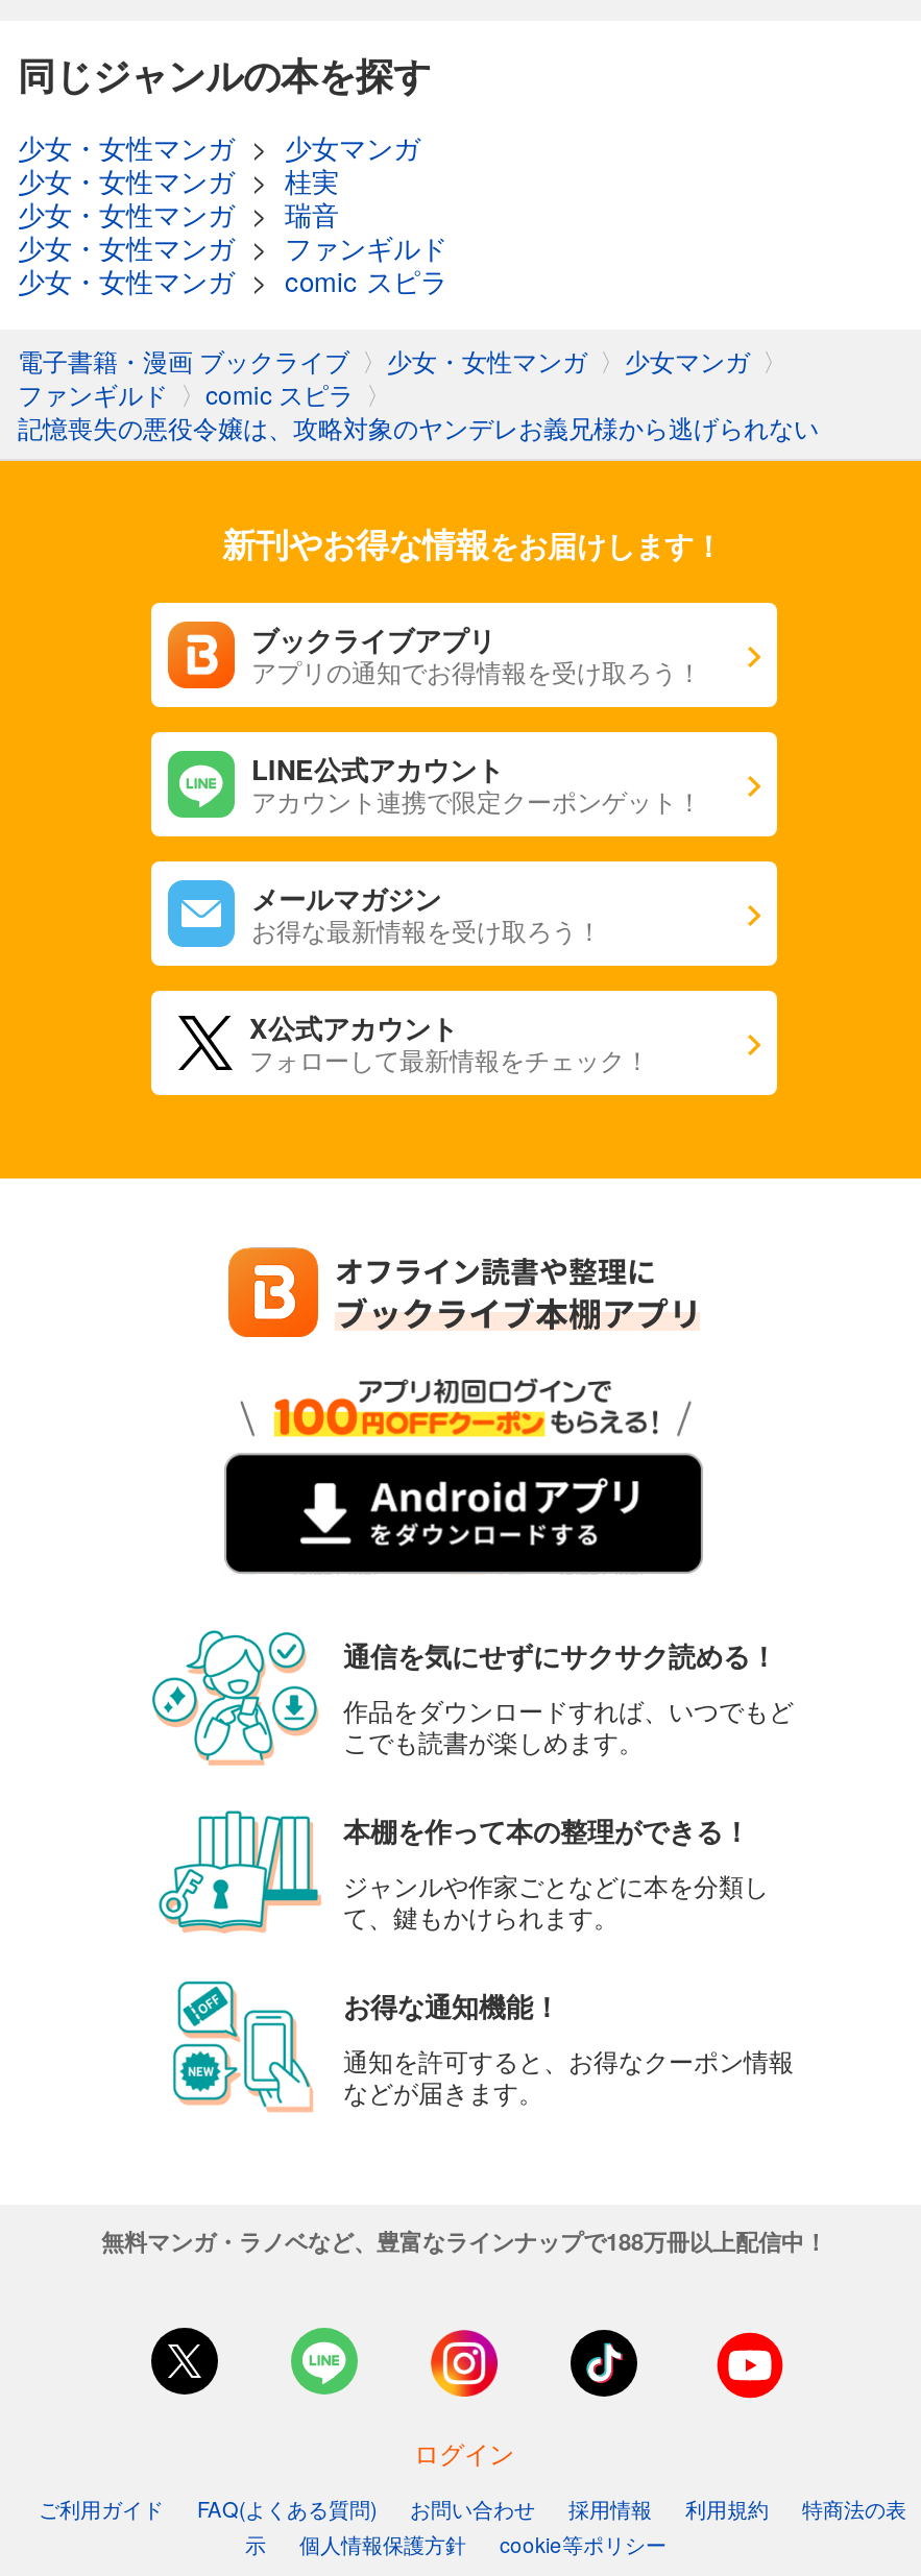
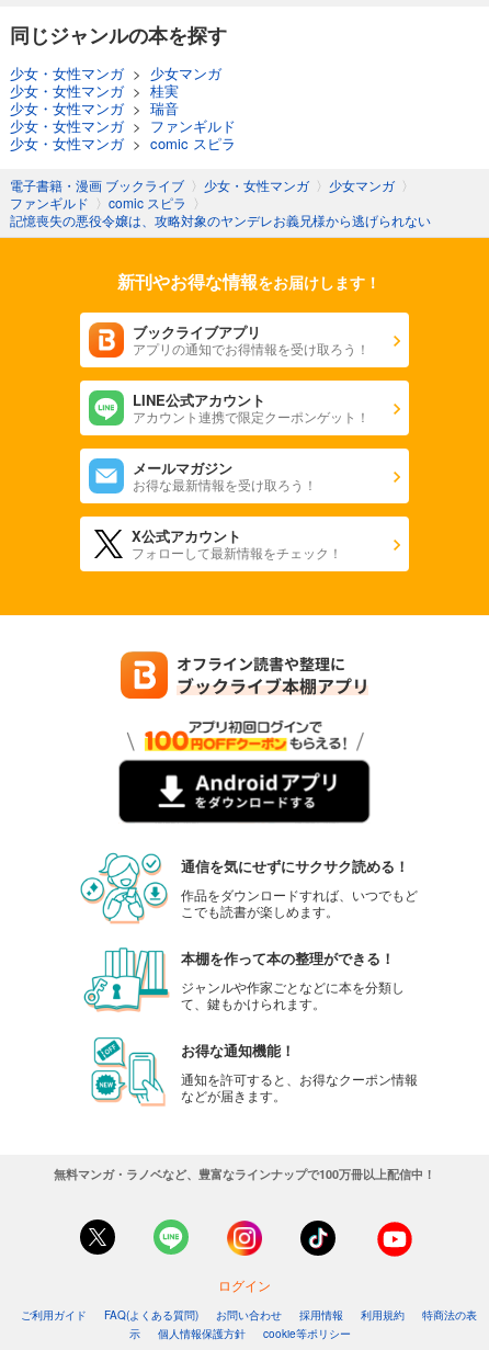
- 無料マンガ・ラノベなど、豊富なラインナップで188万冊以上配信中！
+ 無料マンガ・ラノベなど、豊富なラインナップで100万冊以上配信中！
